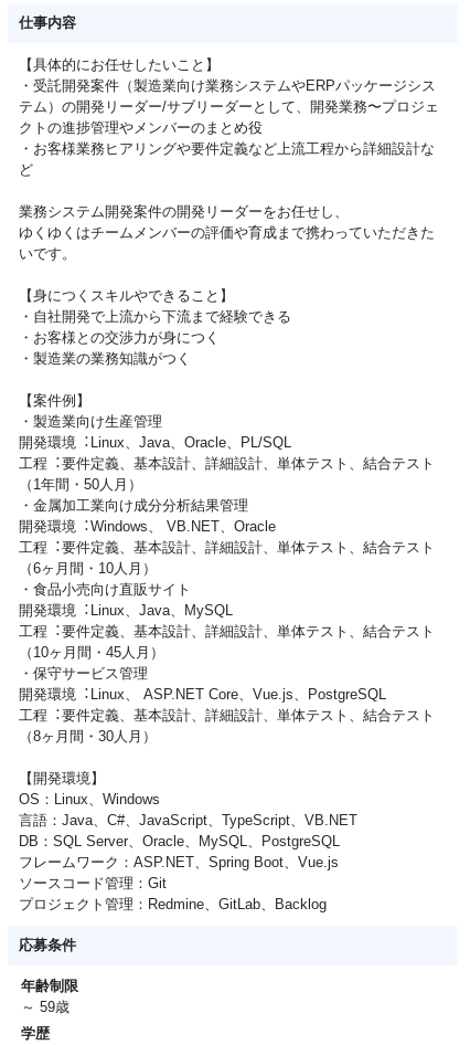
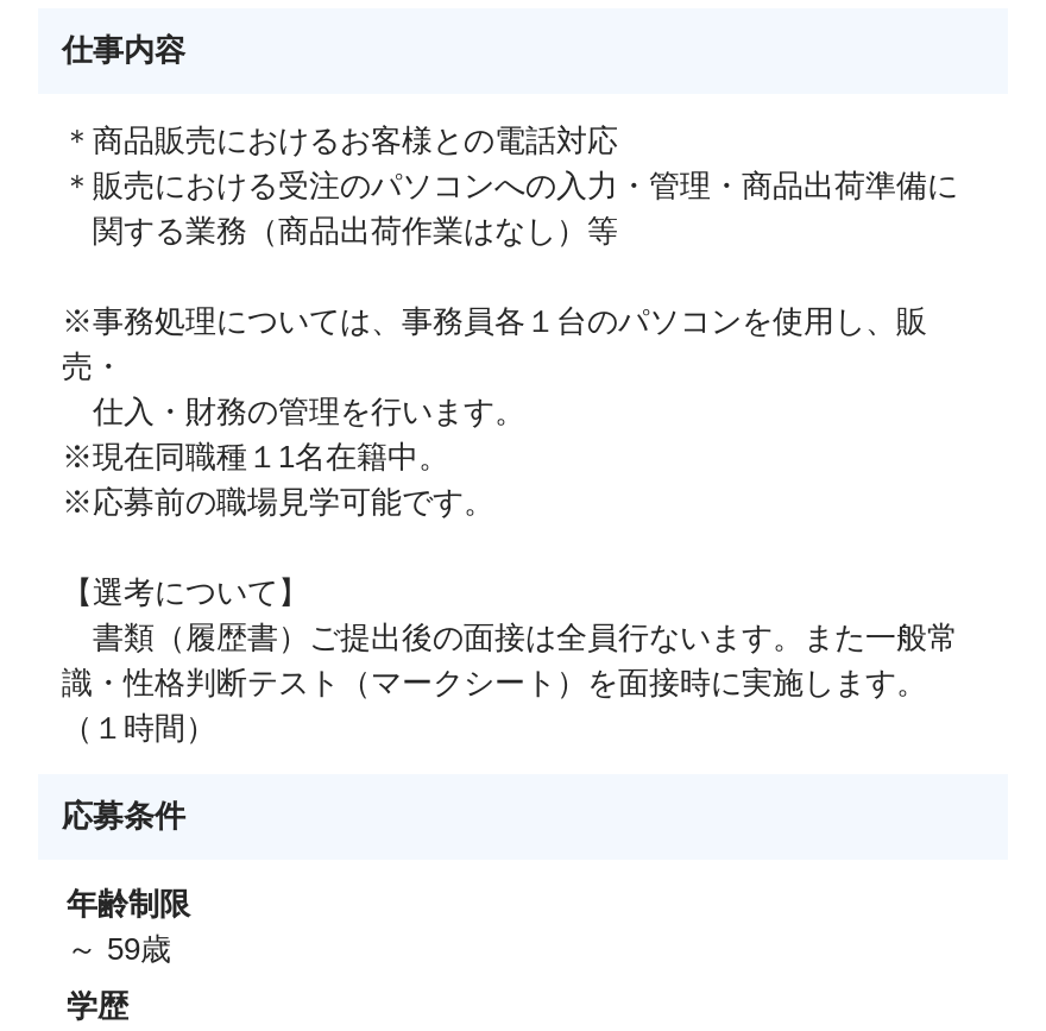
- 【具体的にお任せしたいこと】
- ・受託開発案件（製造業向け業務システムやERPパッケージシス
- テム）の開発リーダー/サブリーダーとして、開発業務〜プロジェ
- クトの進捗管理やメンバーのまとめ役
- ・お客様業務ヒアリングや要件定義など上流工程から詳細設計な
- ど
- 業務システム開発案件の開発リーダーをお任せし、
- ゆくゆくはチームメンバーの評価や育成まで携わっていただきた
- いです。
- 【身につくスキルやできること】
- ・⾃社開発で上流から下流まで経験できる
- ・お客様との交渉力が身につく
- ・製造業の業務知識がつく
- 【案件例】
- ・製造業向け⽣産管理
- 開発環境︓Linux、Java、Oracle、PL/SQL
- ⼯程︓要件定義、基本設計、詳細設計、単体テスト、結合テスト
- （1年間・50⼈⽉）
- ・⾦属加⼯業向け成分分析結果管理
- 開発環境︓Windows、 VB.NET、Oracle
- ⼯程︓要件定義、基本設計、詳細設計、単体テスト、結合テスト
- （6ヶ⽉間・10⼈⽉）
- ・⾷品⼩売向け直販サイト
- 開発環境︓Linux、Java、MySQL
- ⼯程︓要件定義、基本設計、詳細設計、単体テスト、結合テスト
- （10ヶ⽉間・45⼈⽉）
- ・保守サービス管理
- 開発環境︓Linux、 ASP.NET Core、Vue.js、PostgreSQL
- ⼯程︓要件定義、基本設計、詳細設計、単体テスト、結合テスト
- （8ヶ⽉間・30⼈⽉）
- 【開発環境】
- OS：Linux、Windows
- 言語：Java、C#、JavaScript、TypeScript、VB.NET
- DB：SQL Server、Oracle、MySQL、PostgreSQL
- フレームワーク：ASP.NET、Spring Boot、Vue.js
- ソースコード管理：Git
- プロジェクト管理：Redmine、GitLab、Backlog
+ ＊商品販売におけるお客様との電話対応
+ ＊販売における受注のパソコンへの入力・管理・商品出荷準備に
+ 関する業務（商品出荷作業はなし）等
+ ※事務処理については、事務員各１台のパソコンを使用し、販
+ 売・
+ 仕入・財務の管理を行います。
+ ※現在同職種１1名在籍中。
+ ※応募前の職場見学可能です。
+ 【選考について】
+ 書類（履歴書）ご提出後の面接は全員行ないます。また一般常
+ 識・性格判断テスト（マークシート）を面接時に実施します。
+ （１時間）
